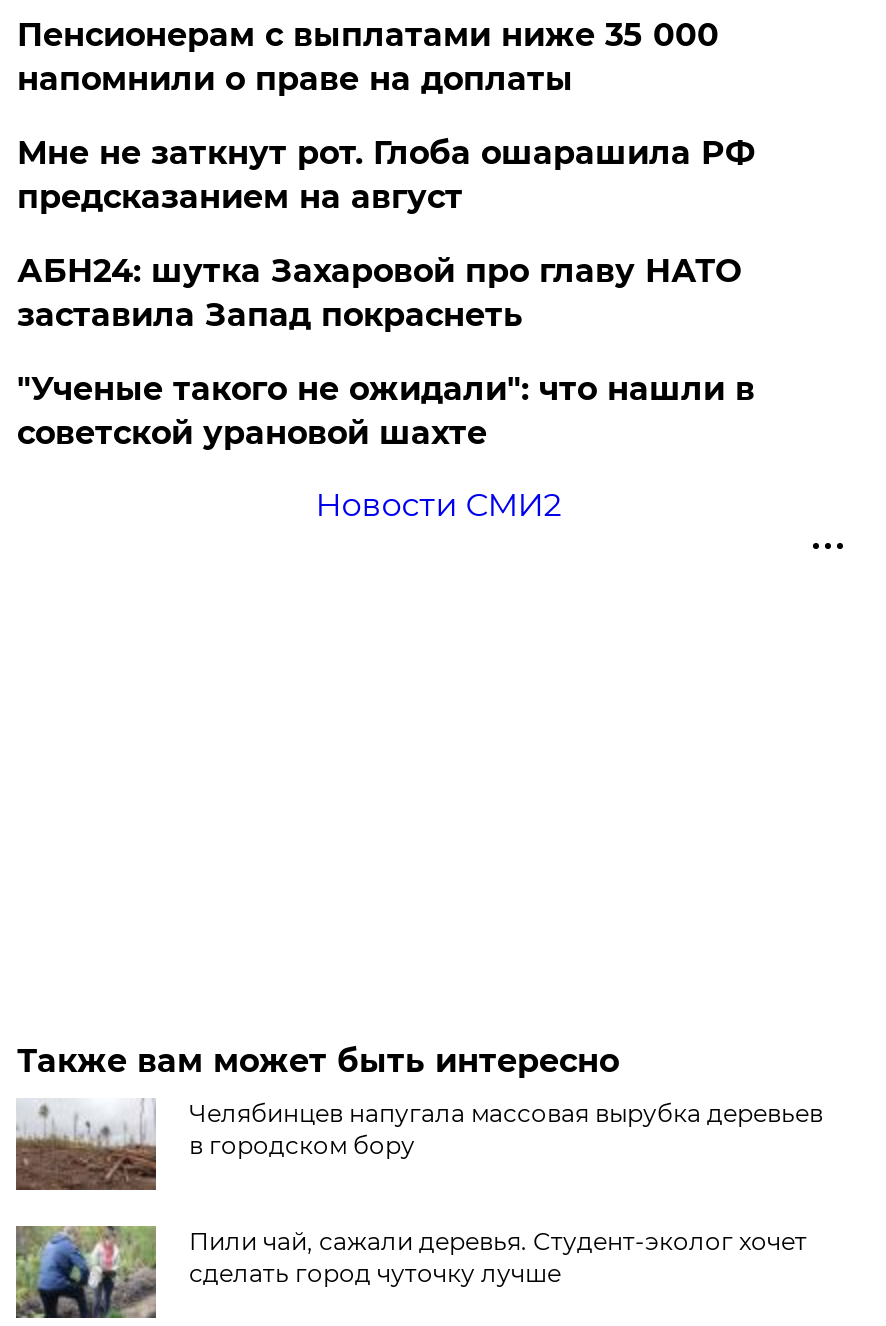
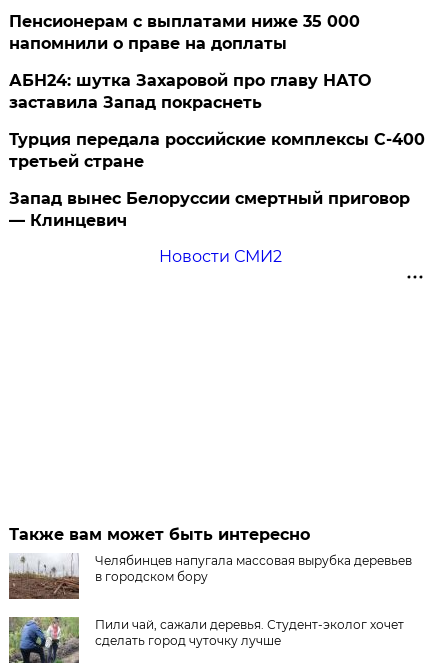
- Мне не заткнут рот. Глоба ошарашила РФ
- предсказанием на август

moved up: АБН24: шутка Захаровой про главу НАТО | заставила Запад покраснеть

- "Ученые такого не ожидали": что нашли в
- советской урановой шахте
+ Турция передала российские комплексы С-400
+ третьей стране
+ Запад вынес Белоруссии смертный приговор
+ — Клинцевич
